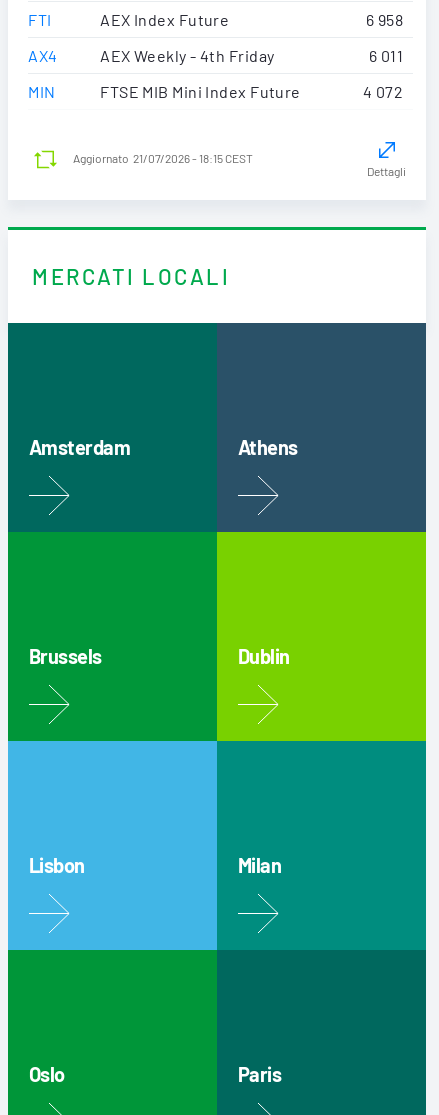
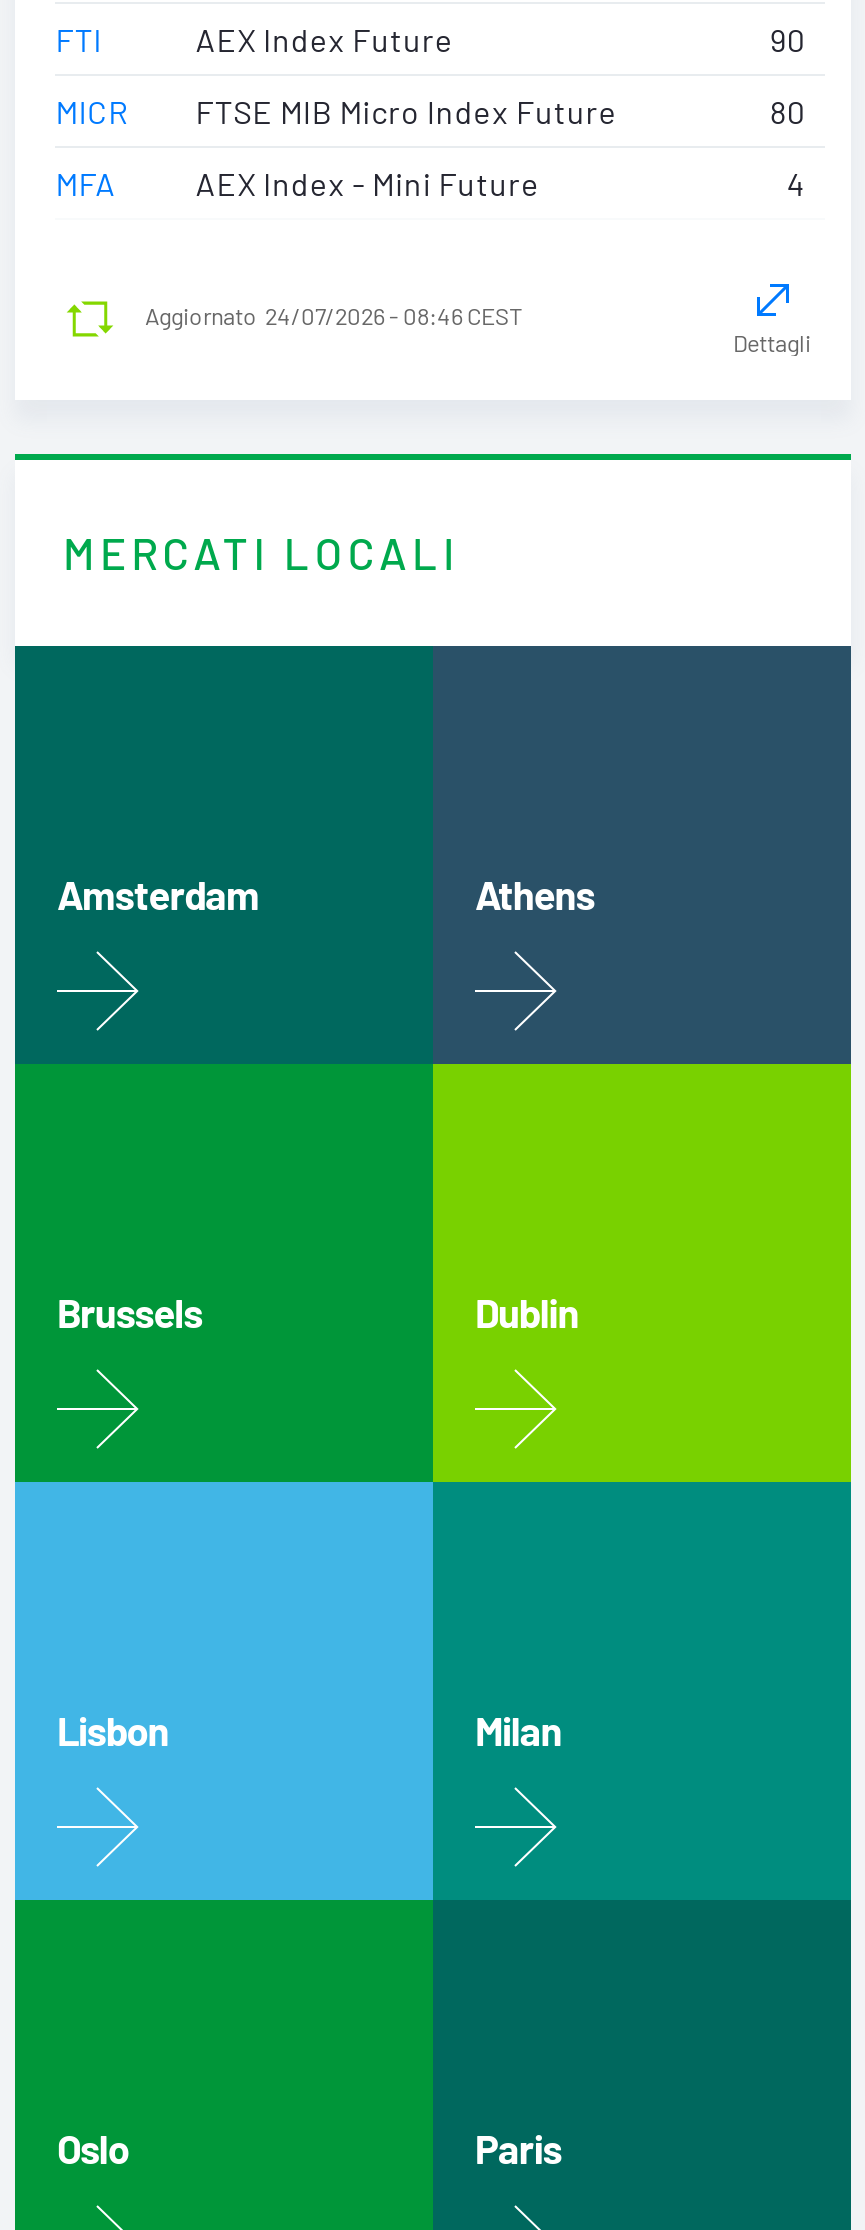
- 6 958
+ 90

- AX4
- AEX Weekly - 4th Friday
- 6 011
+ MICR
+ FTSE MIB Micro Index Future
+ 80

- MIN
- FTSE MIB Mini Index Future
- 4 072
+ MFA
+ AEX Index - Mini Future
+ 4

- Aggiornato 21/07/2026 - 18:15 CEST
+ Aggiornato 24/07/2026 - 08:46 CEST
